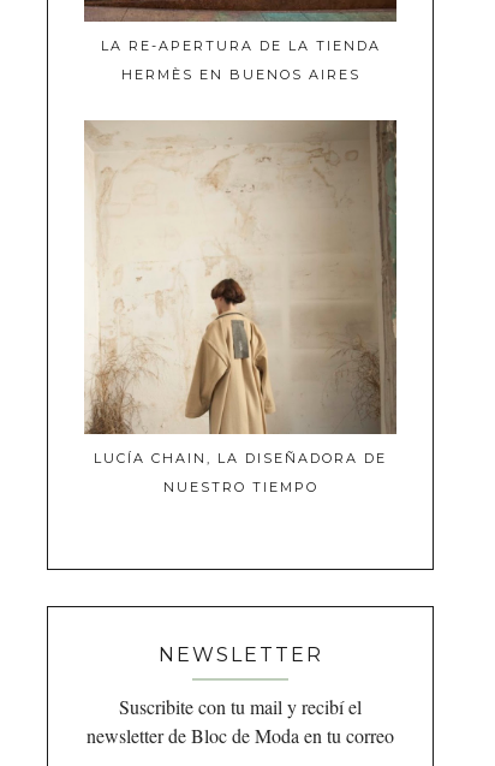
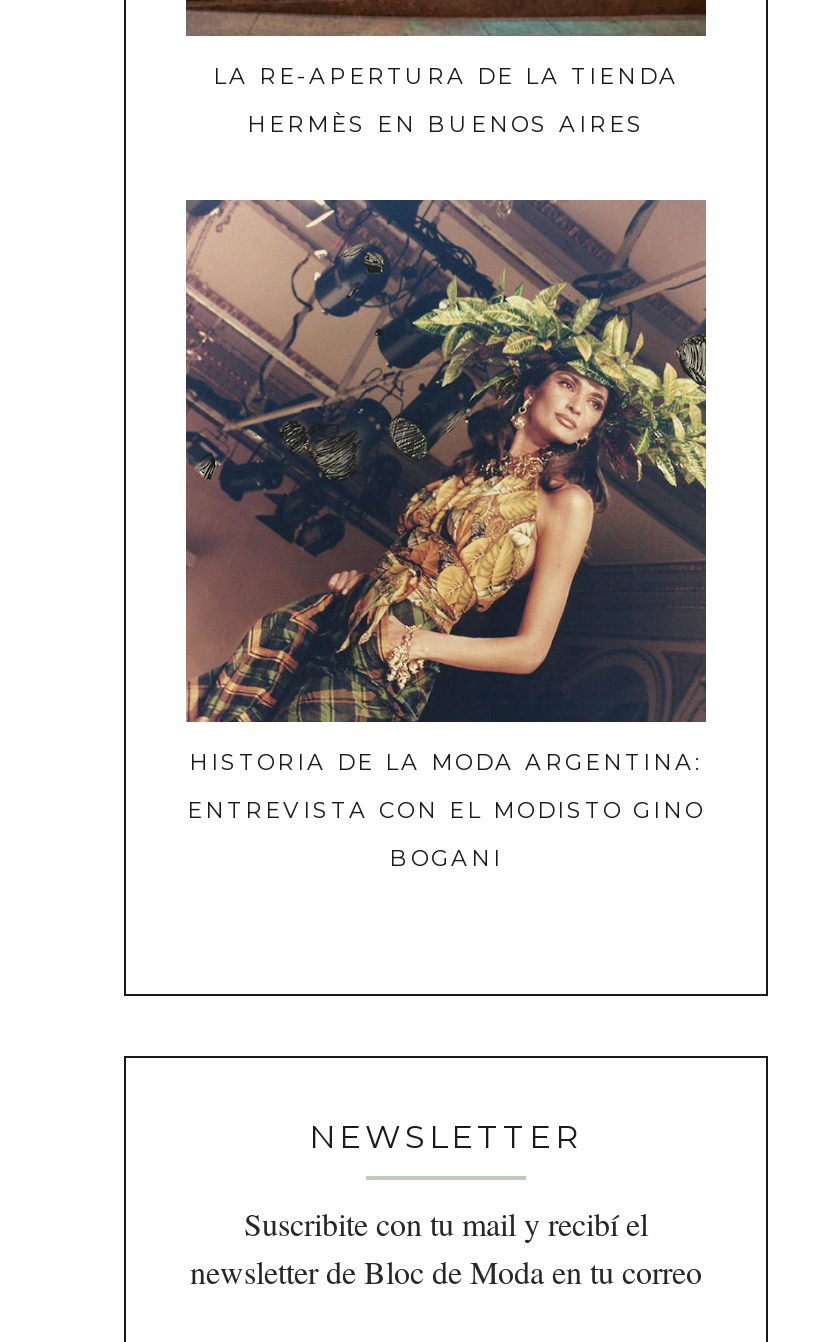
- [image]
- LUCÍA CHAIN, LA DISEÑADORA DE
- NUESTRO TIEMPO
+ [image]
+ HISTORIA DE LA MODA ARGENTINA:
+ ENTREVISTA CON EL MODISTO GINO
+ BOGANI
